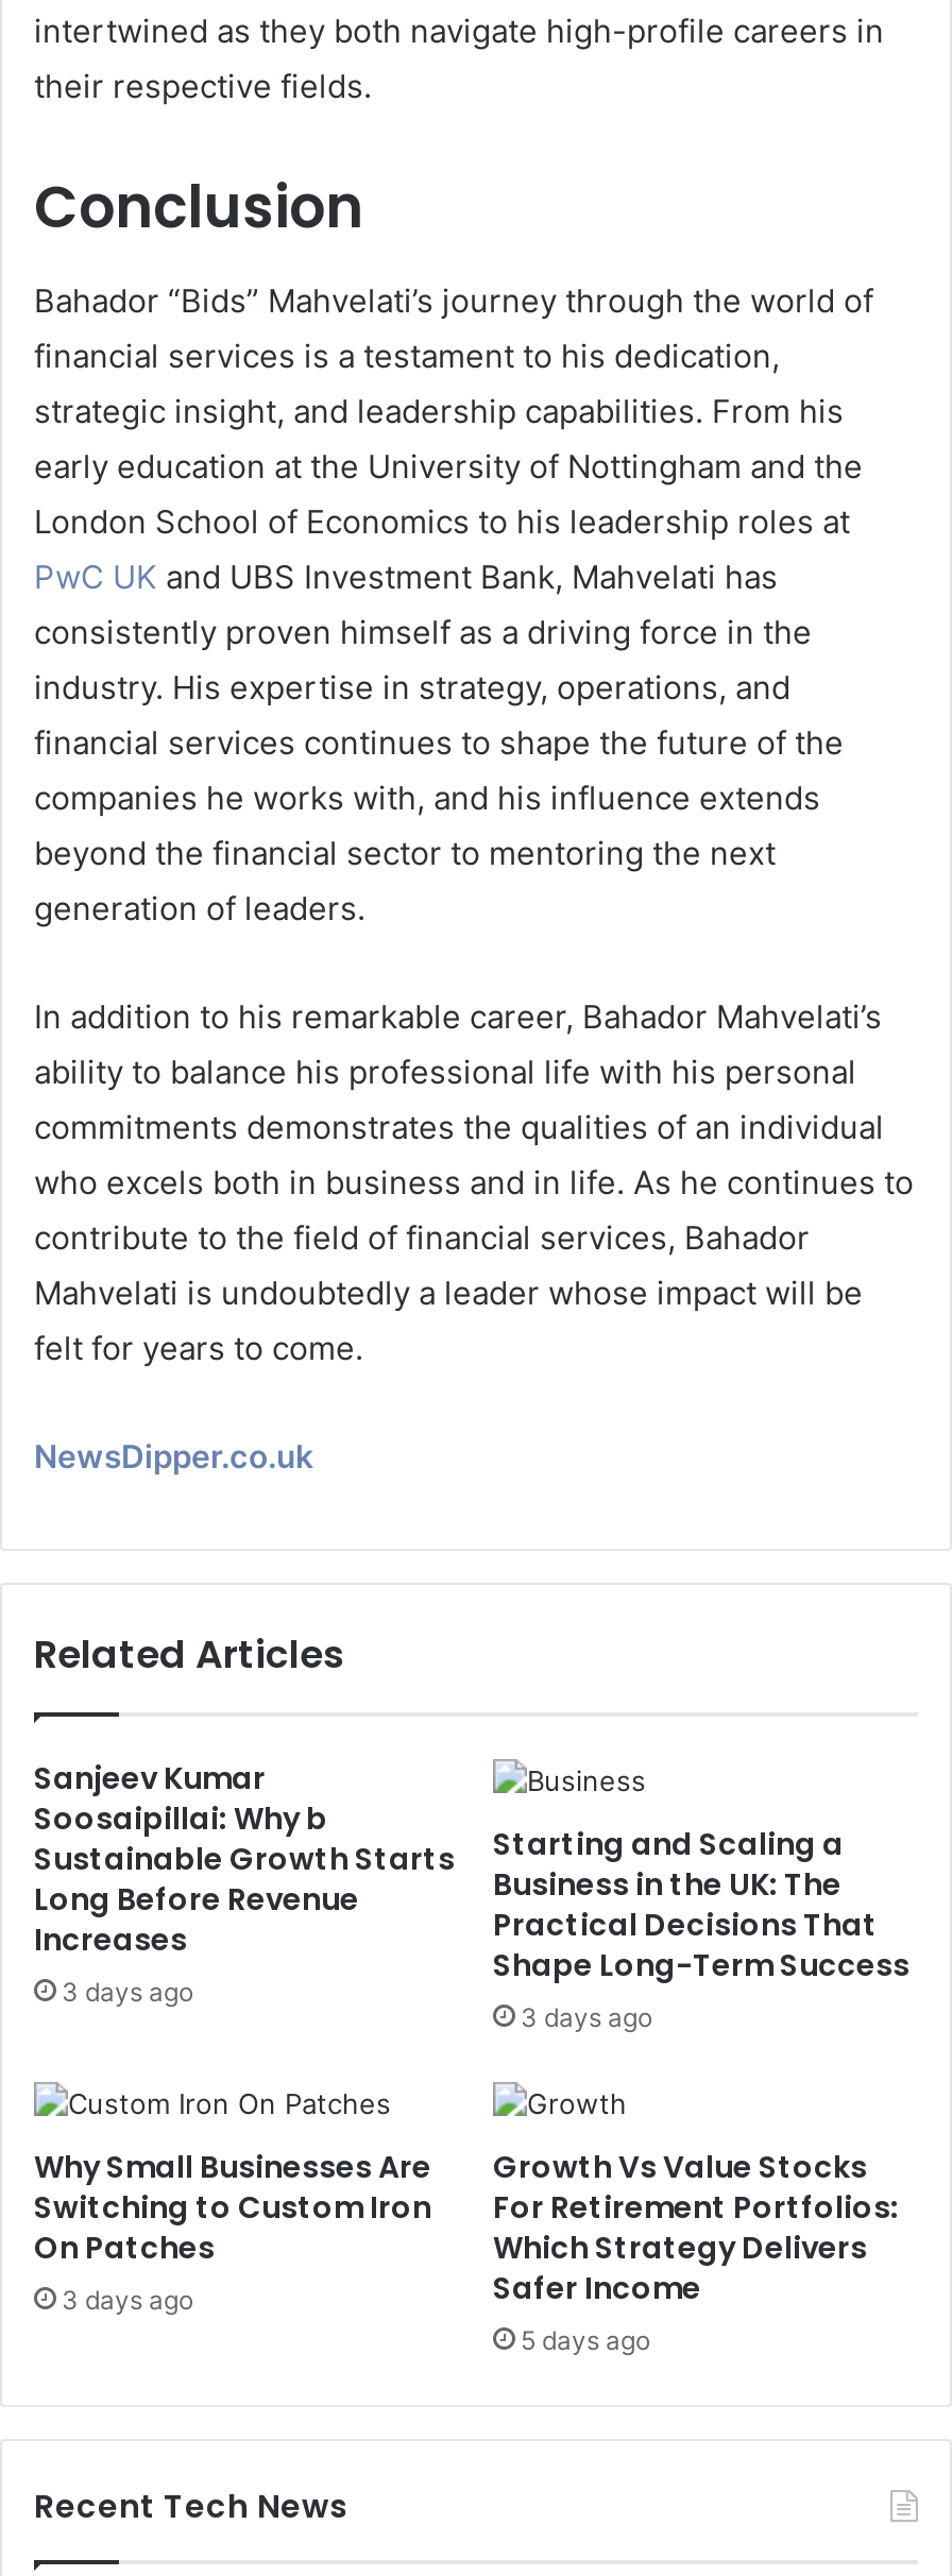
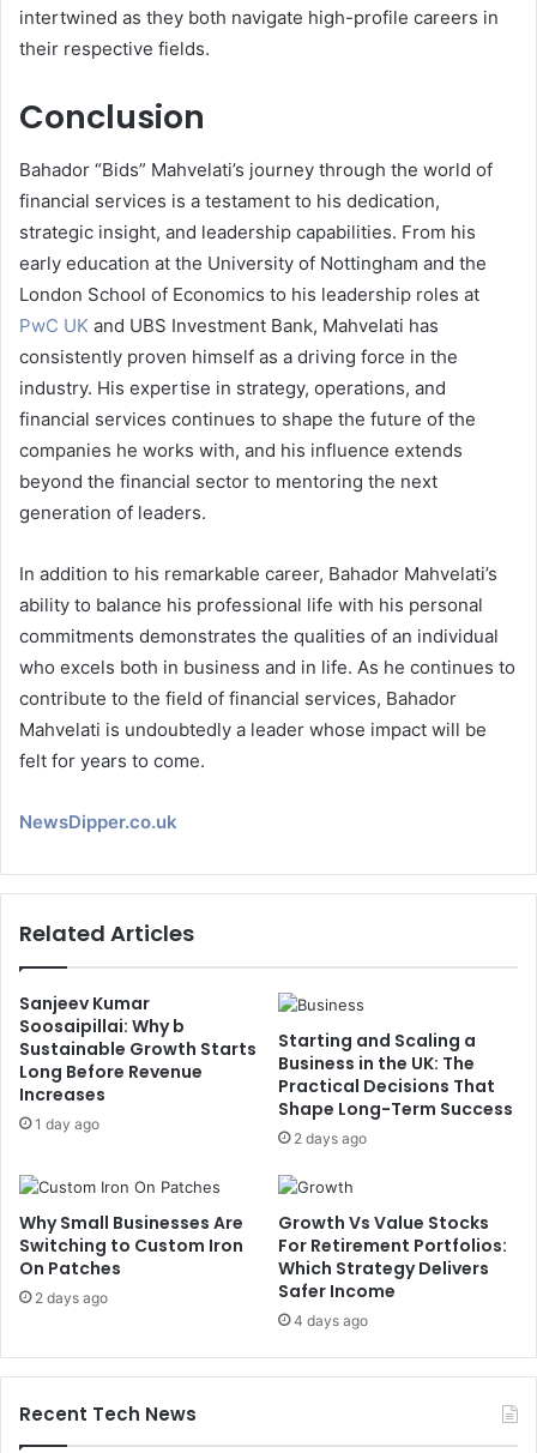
- 3 days ago
+ 1 day ago

- 3 days ago
+ 2 days ago

- 3 days ago
+ 2 days ago

- 5 days ago
+ 4 days ago
